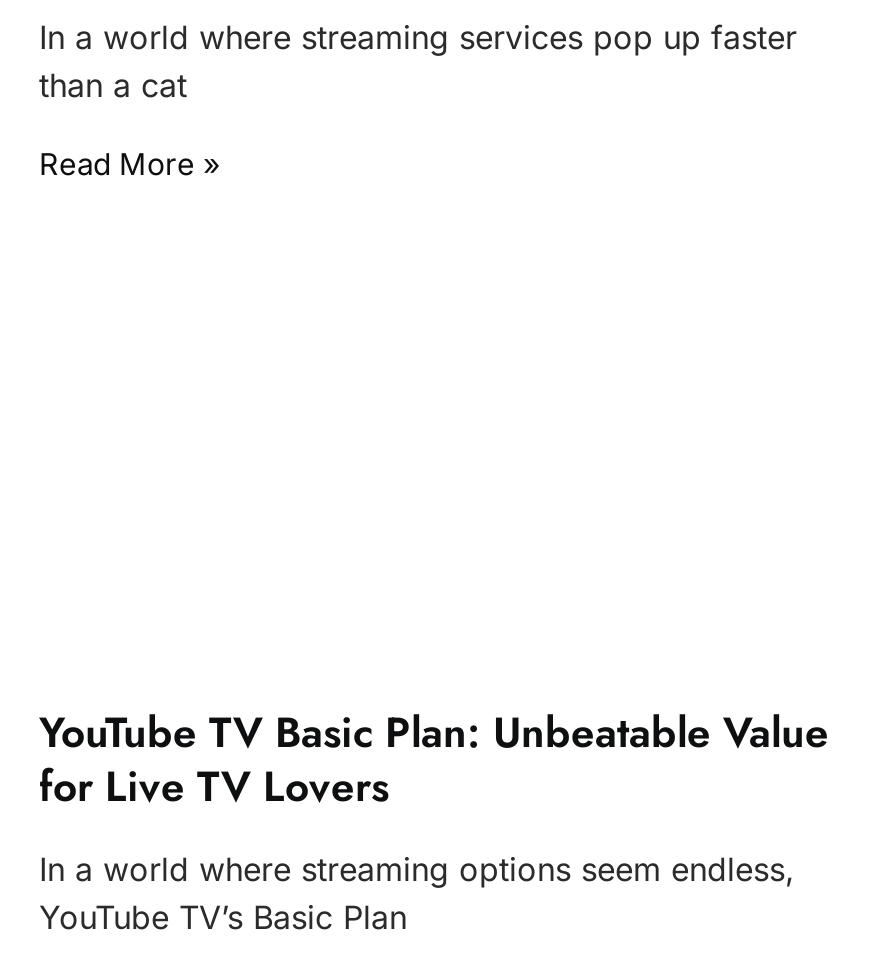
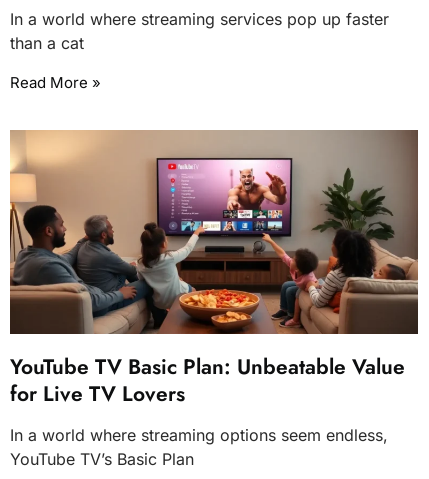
+ [image]
